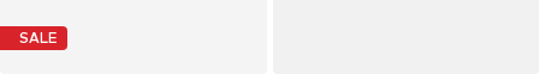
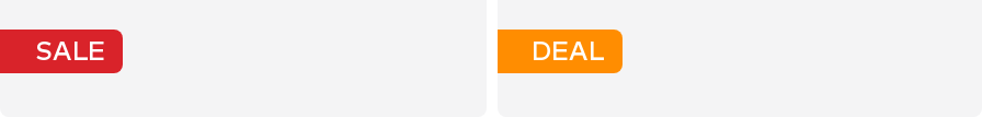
+ DEAL
